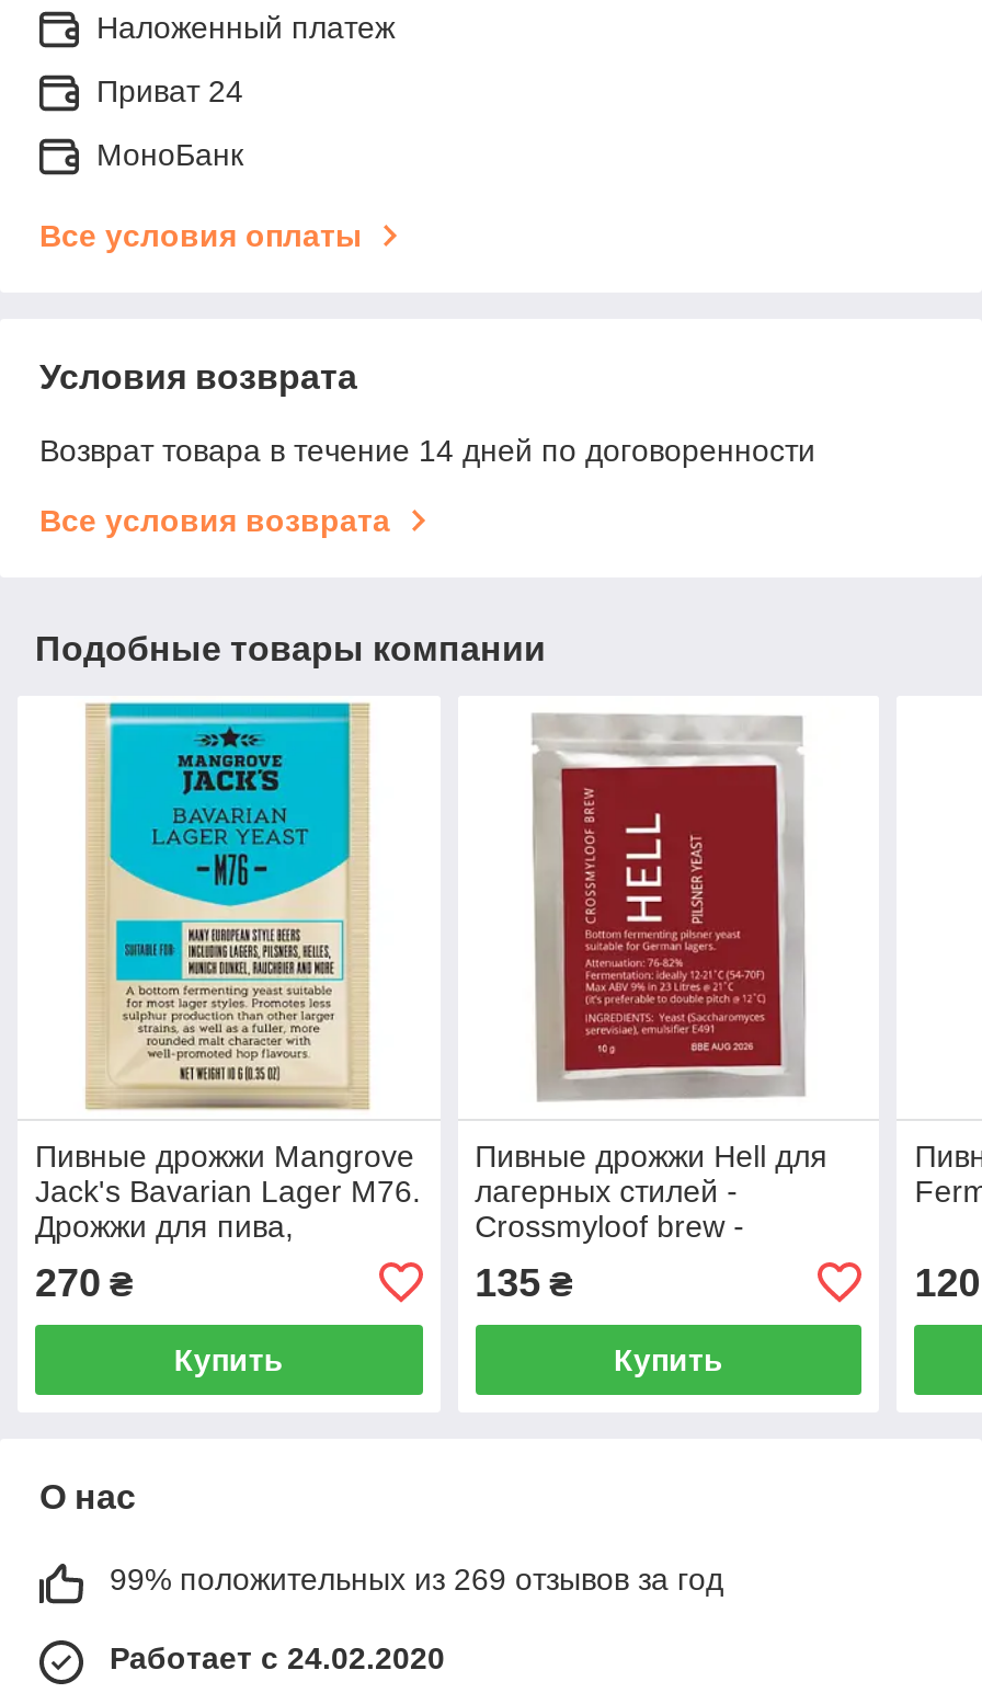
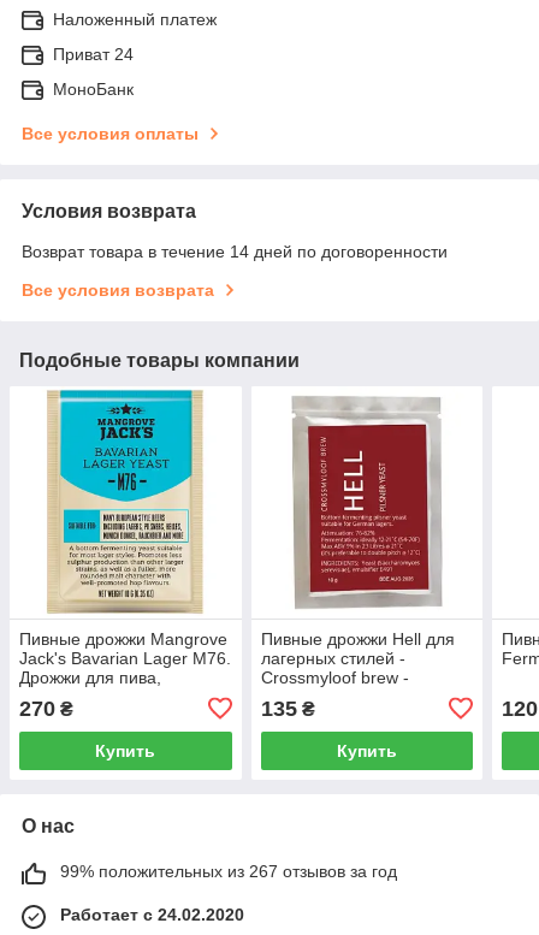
- 99% положительных из 269 отзывов за год
+ 99% положительных из 267 отзывов за год
